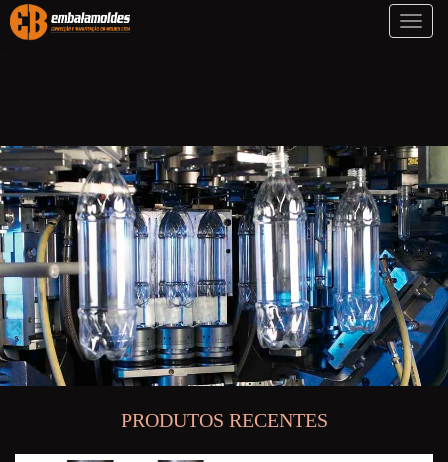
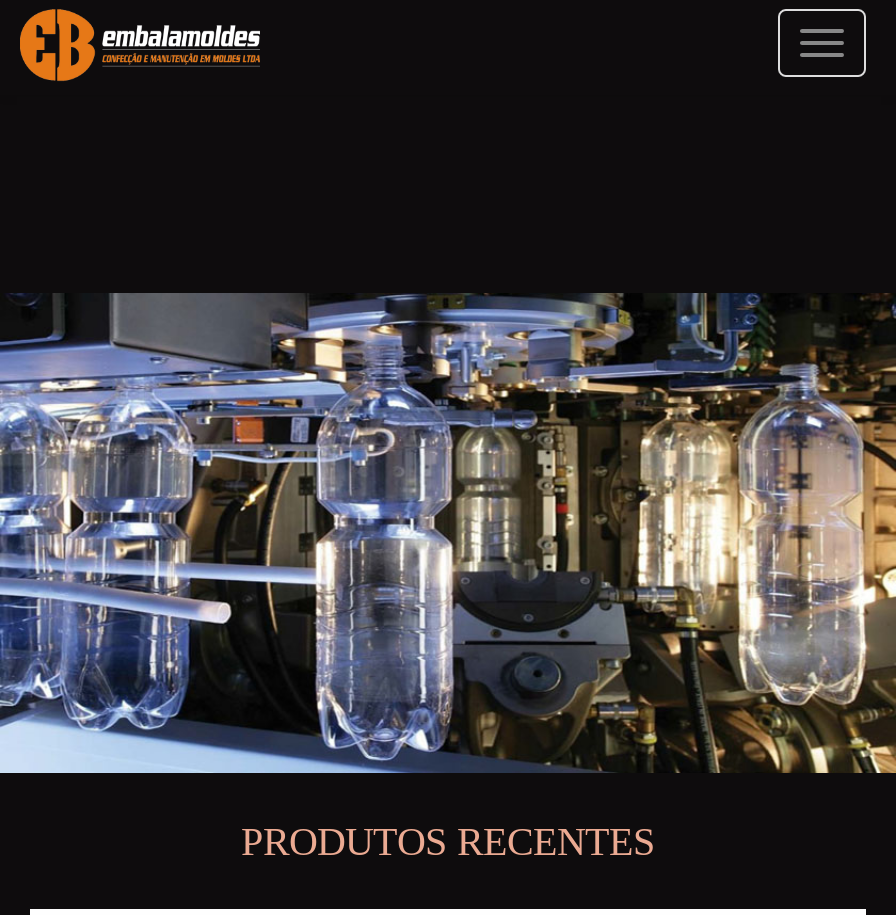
- [image]
+ [image]
